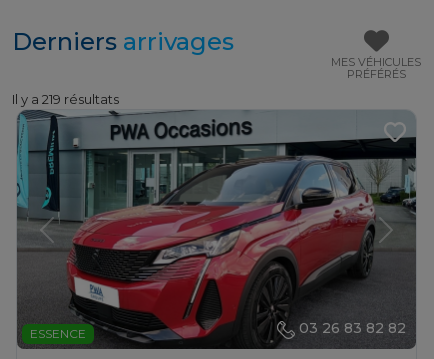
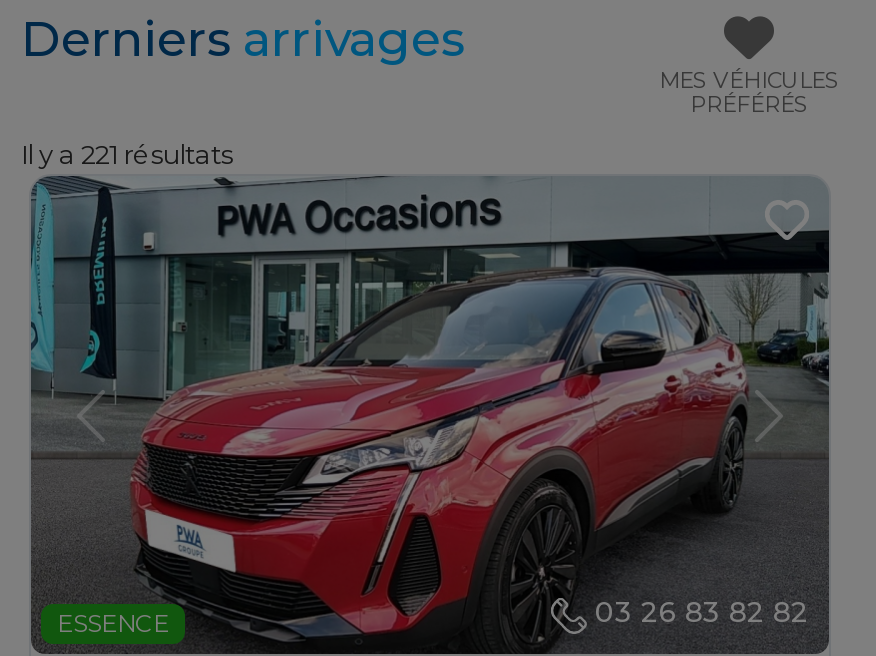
- Il y a 219 résultats
+ Il y a 221 résultats
